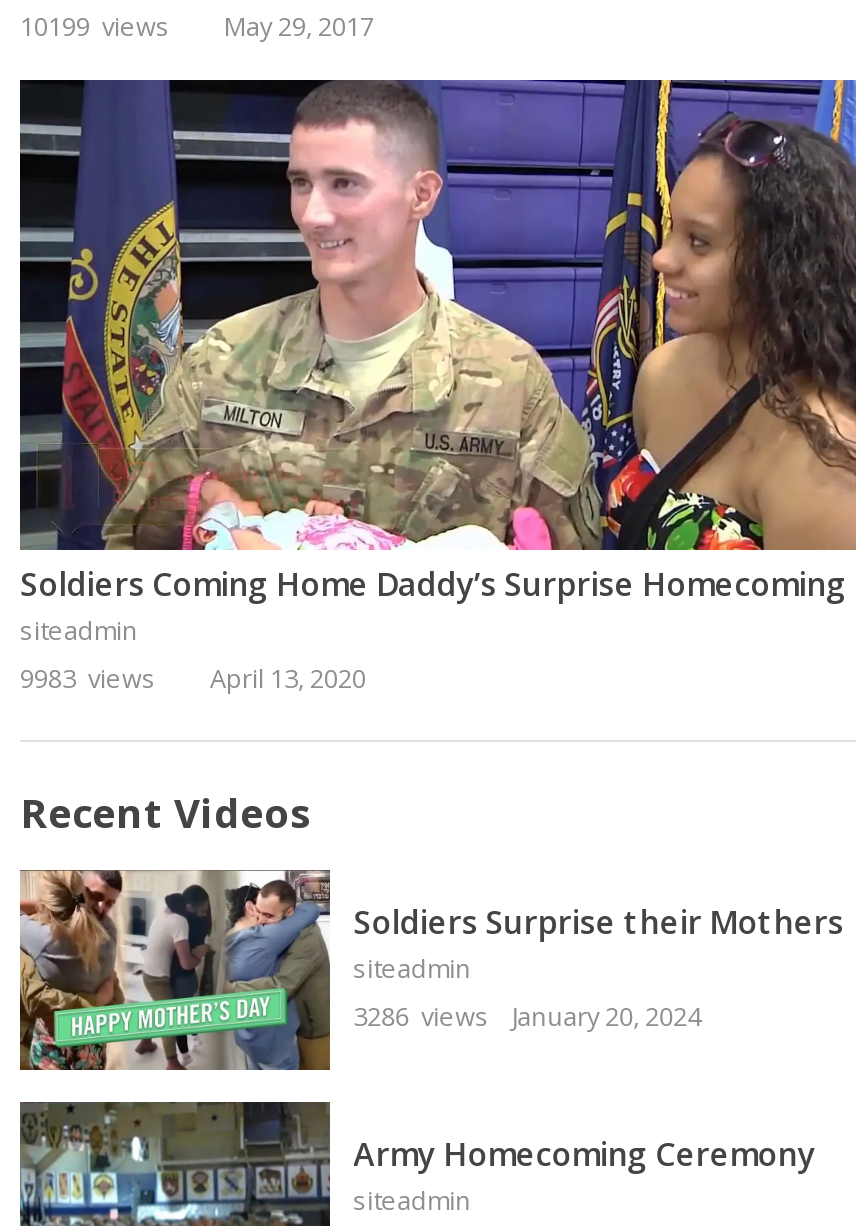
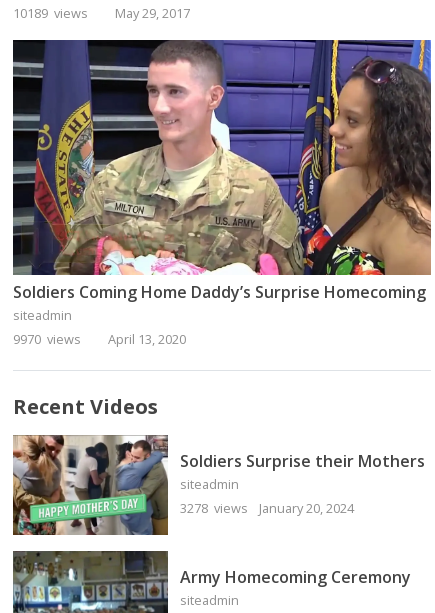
- 10199 views May 29, 2017
+ 10189 views May 29, 2017

- 9983 views April 13, 2020
+ 9970 views April 13, 2020

- 3286 views January 20, 2024
+ 3278 views January 20, 2024
